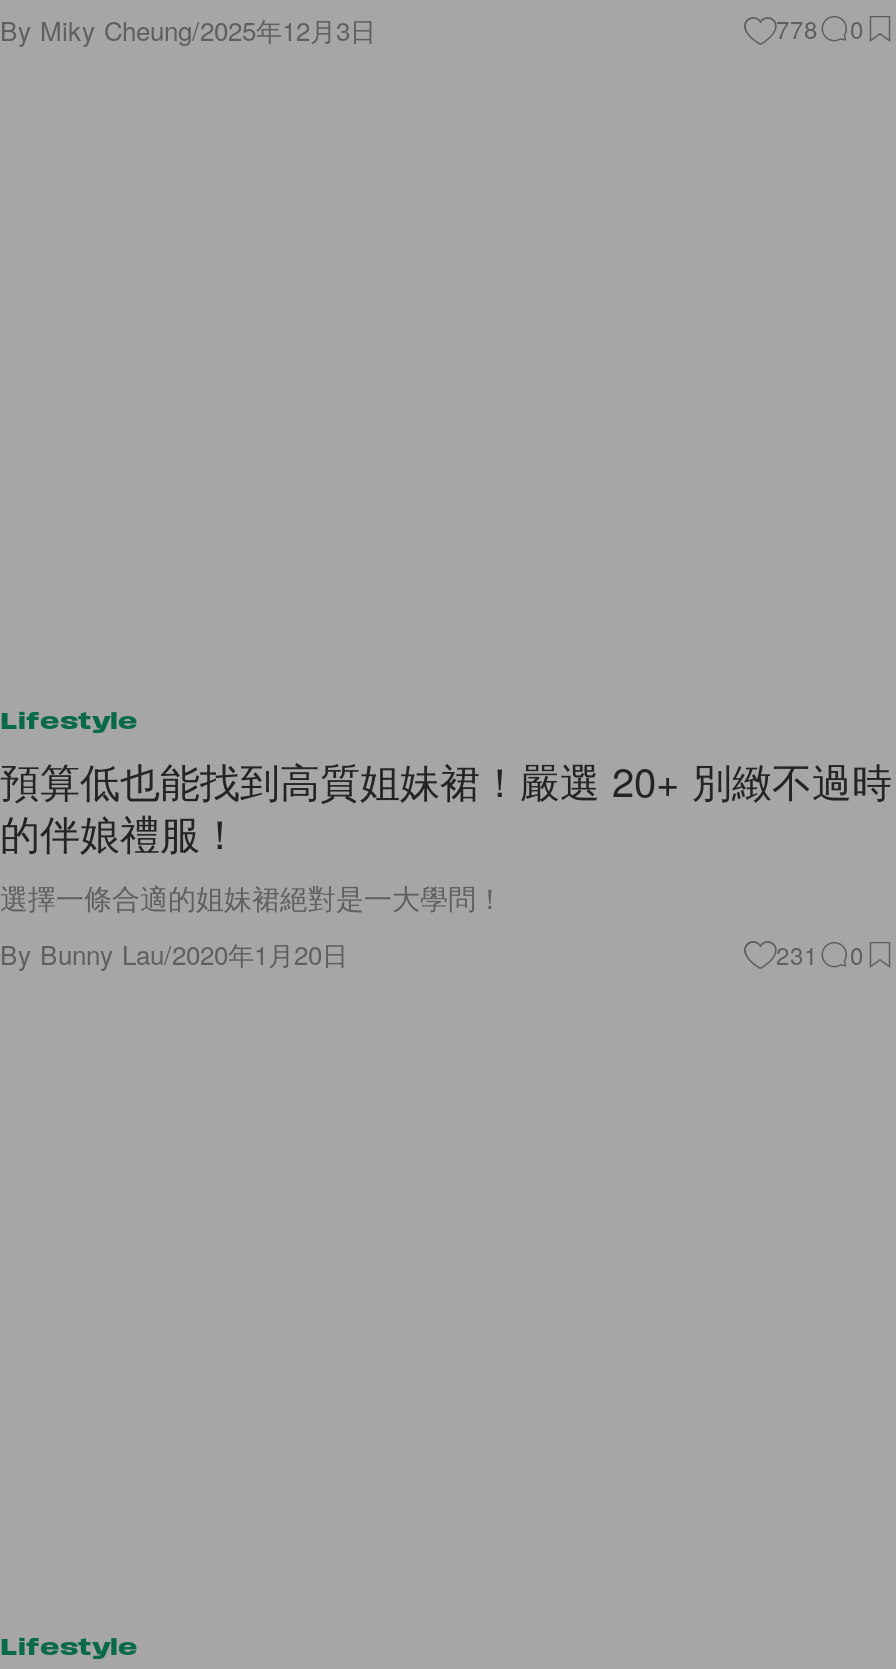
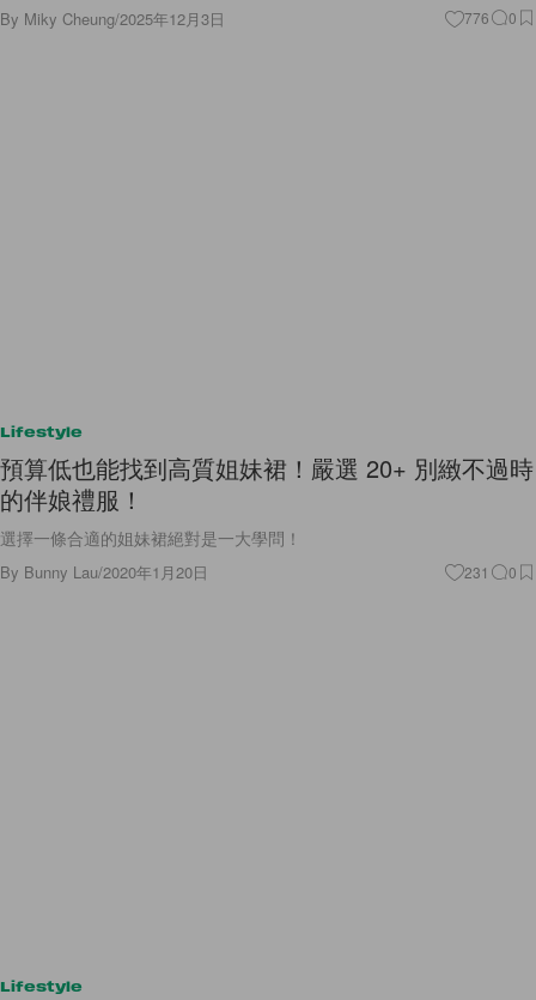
- 778 0
+ 776 0
